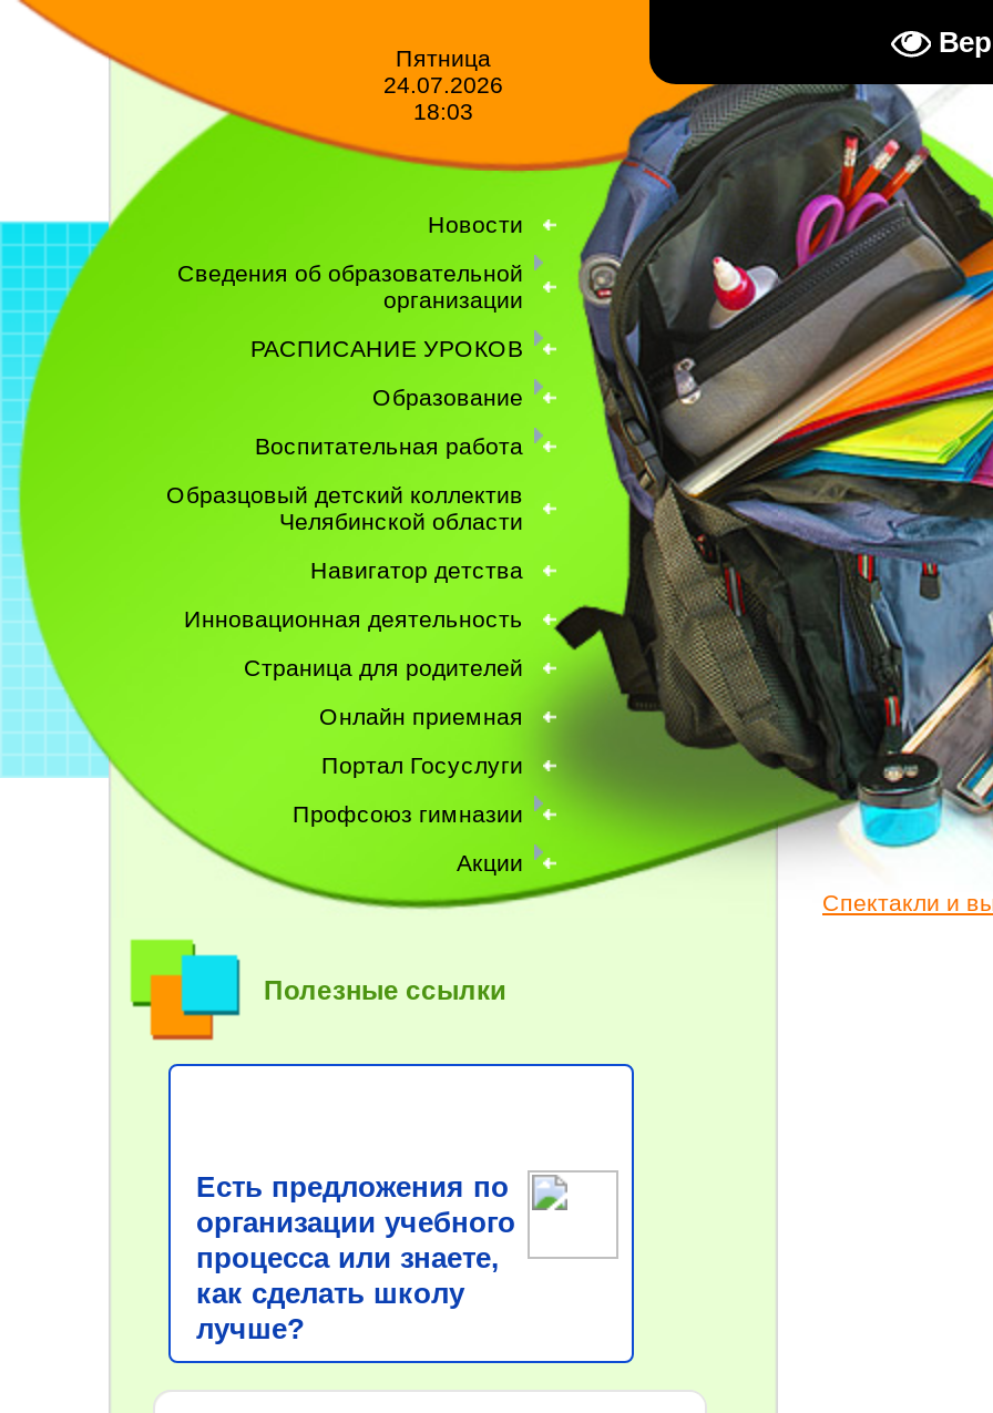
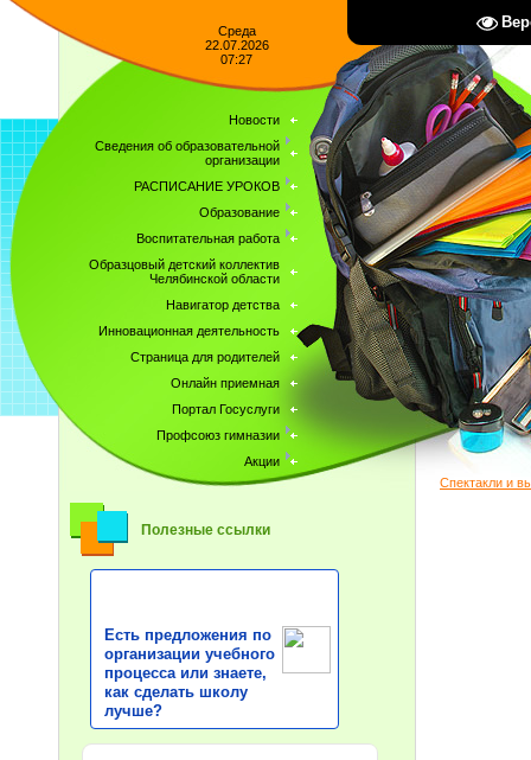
- Пятница
- 24.07.2026
- 18:03
+ Среда
+ 22.07.2026
+ 07:27
